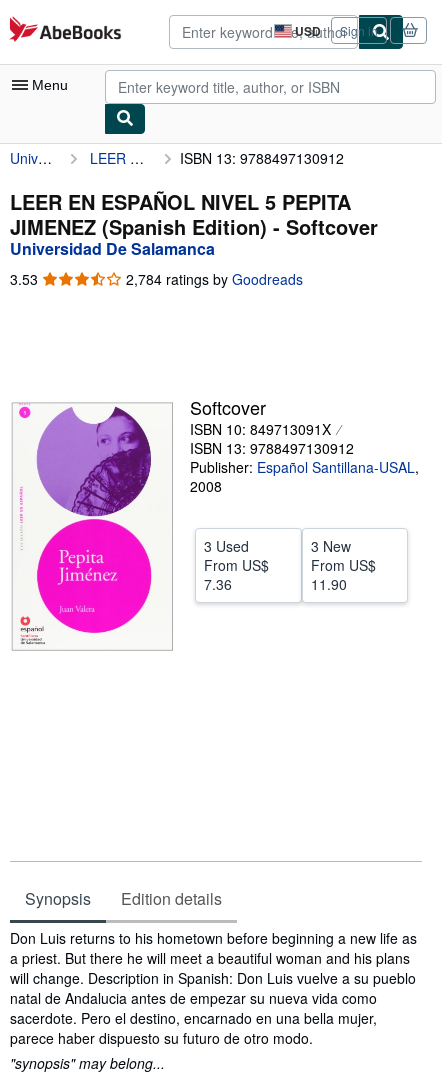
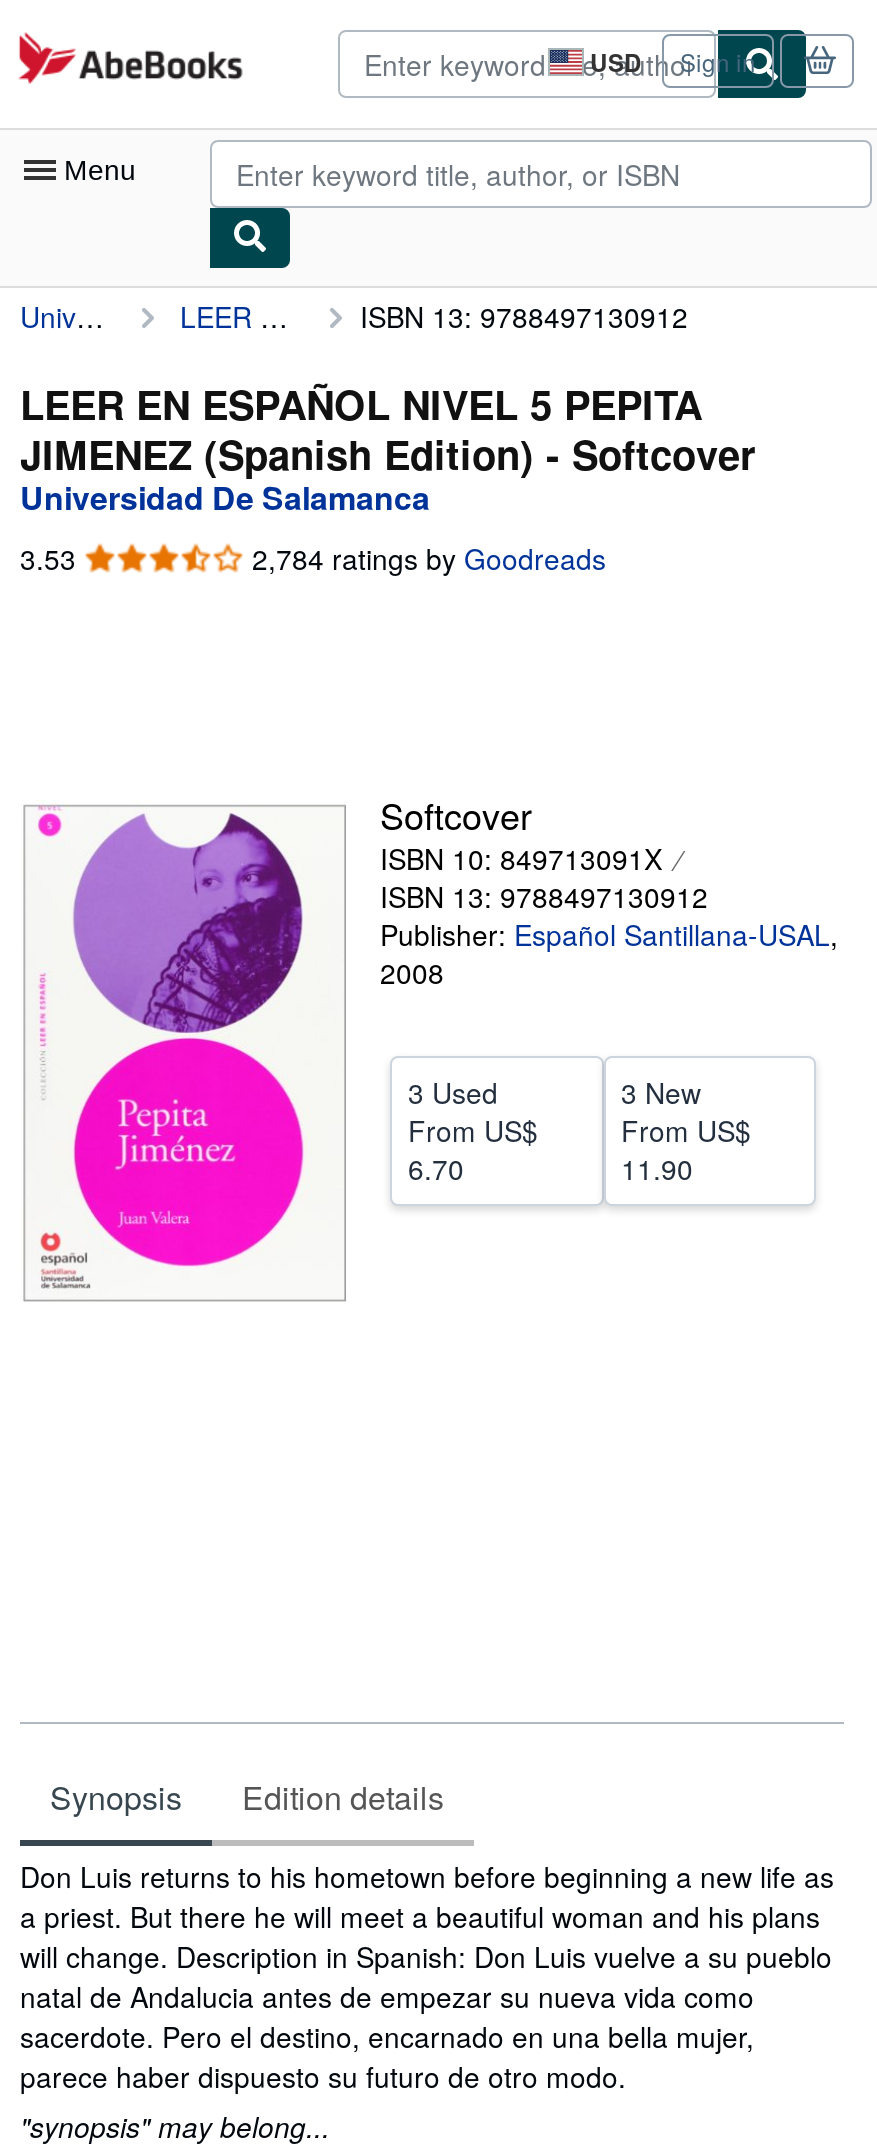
- 7.36
+ 6.70
